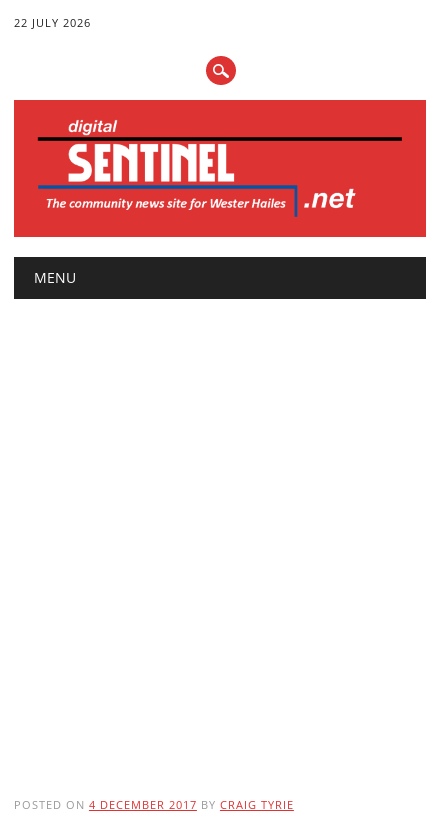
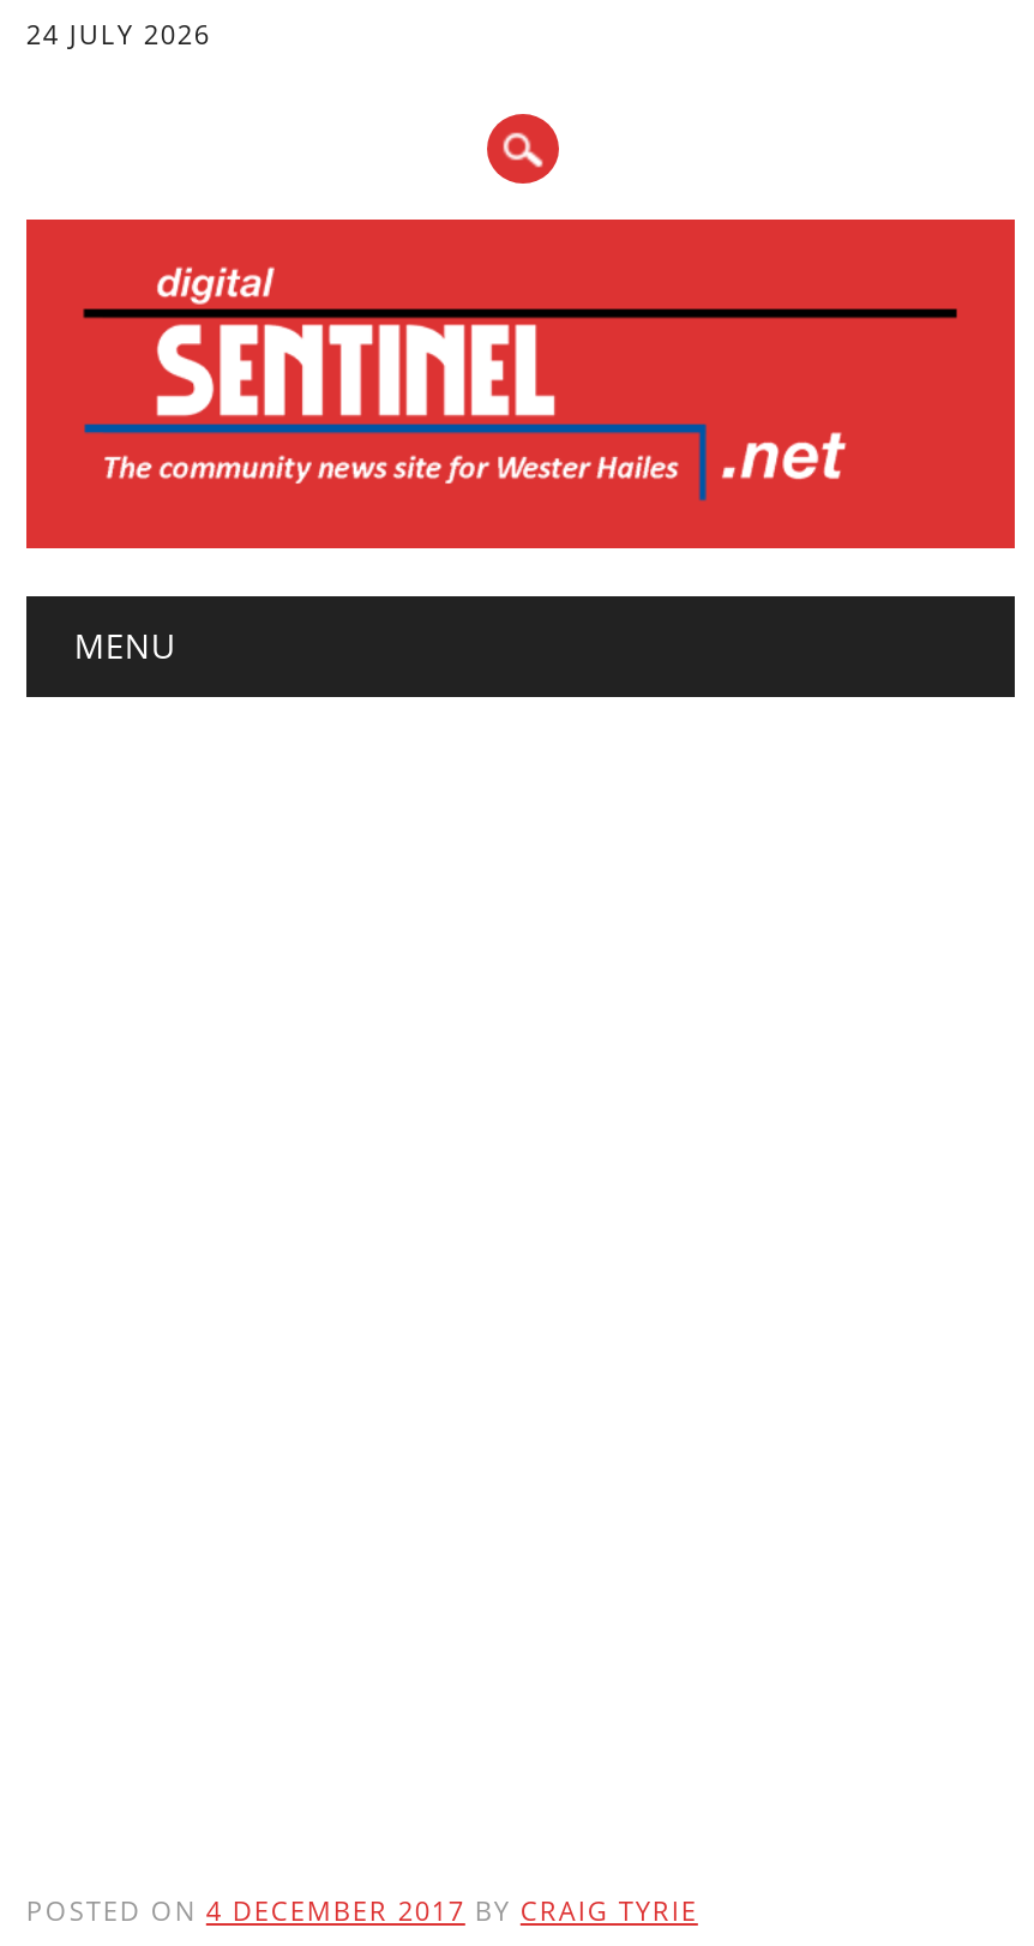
- 22 JULY 2026
+ 24 JULY 2026
